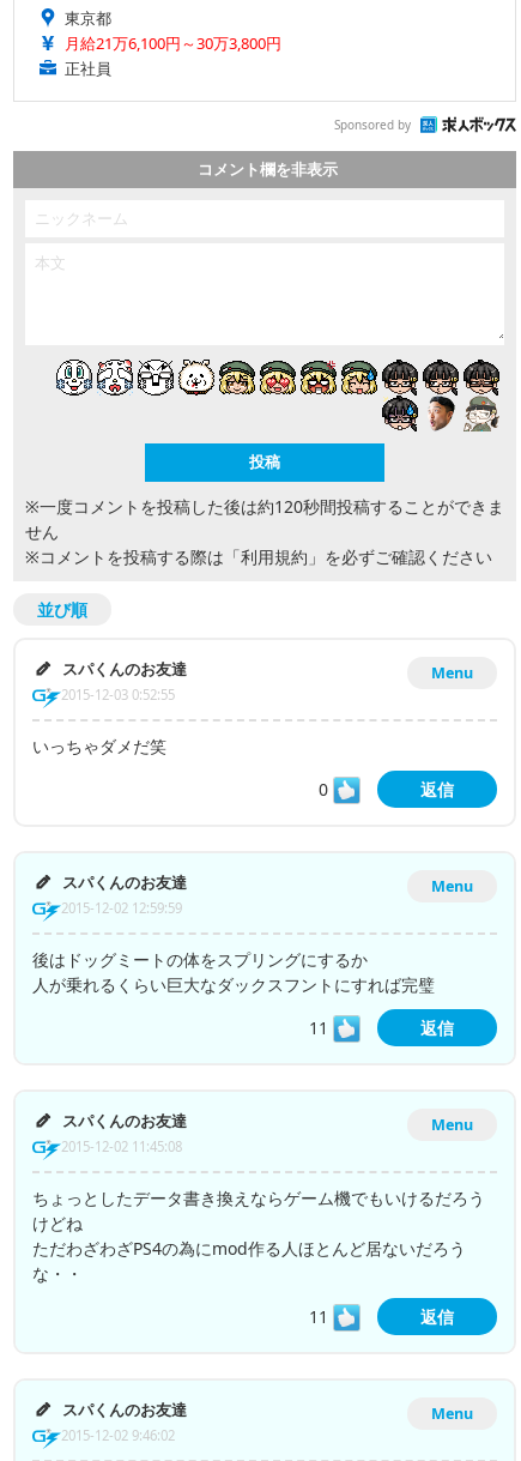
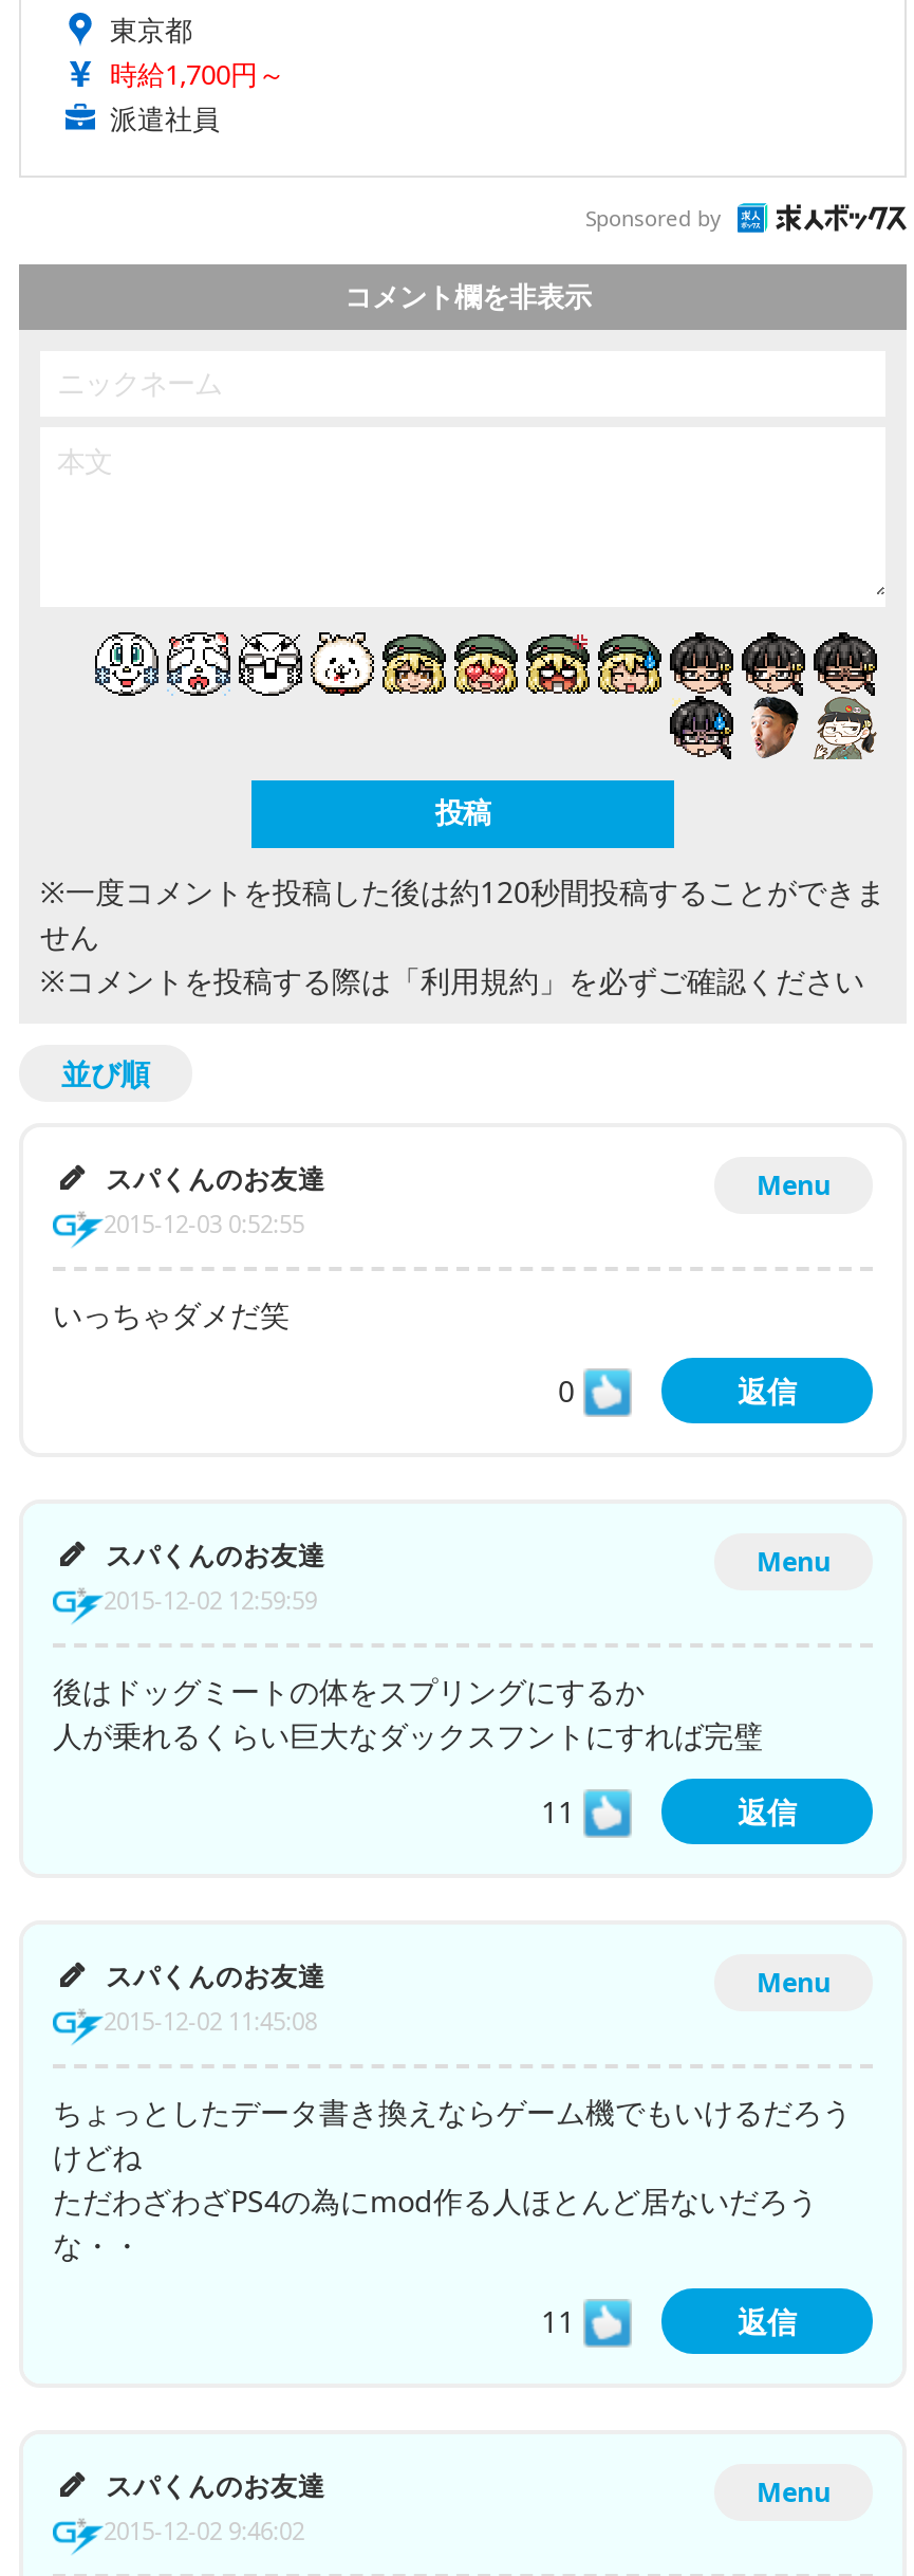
- 月給21万6,100円～30万3,800円
- 正社員
+ 時給1,700円～
+ 派遣社員
